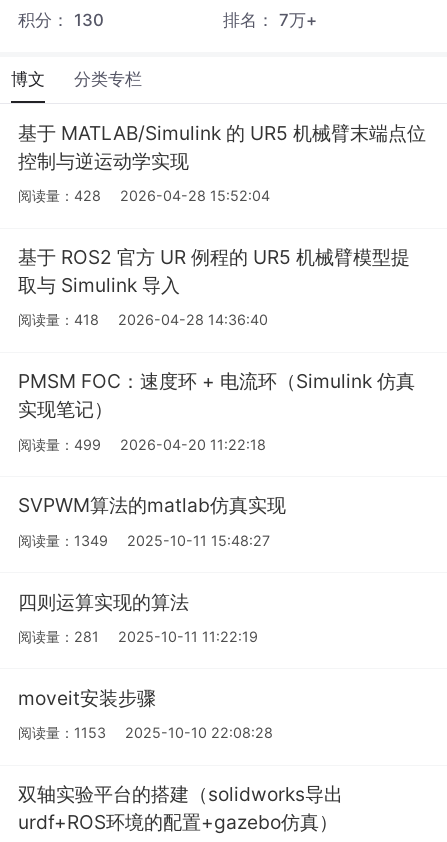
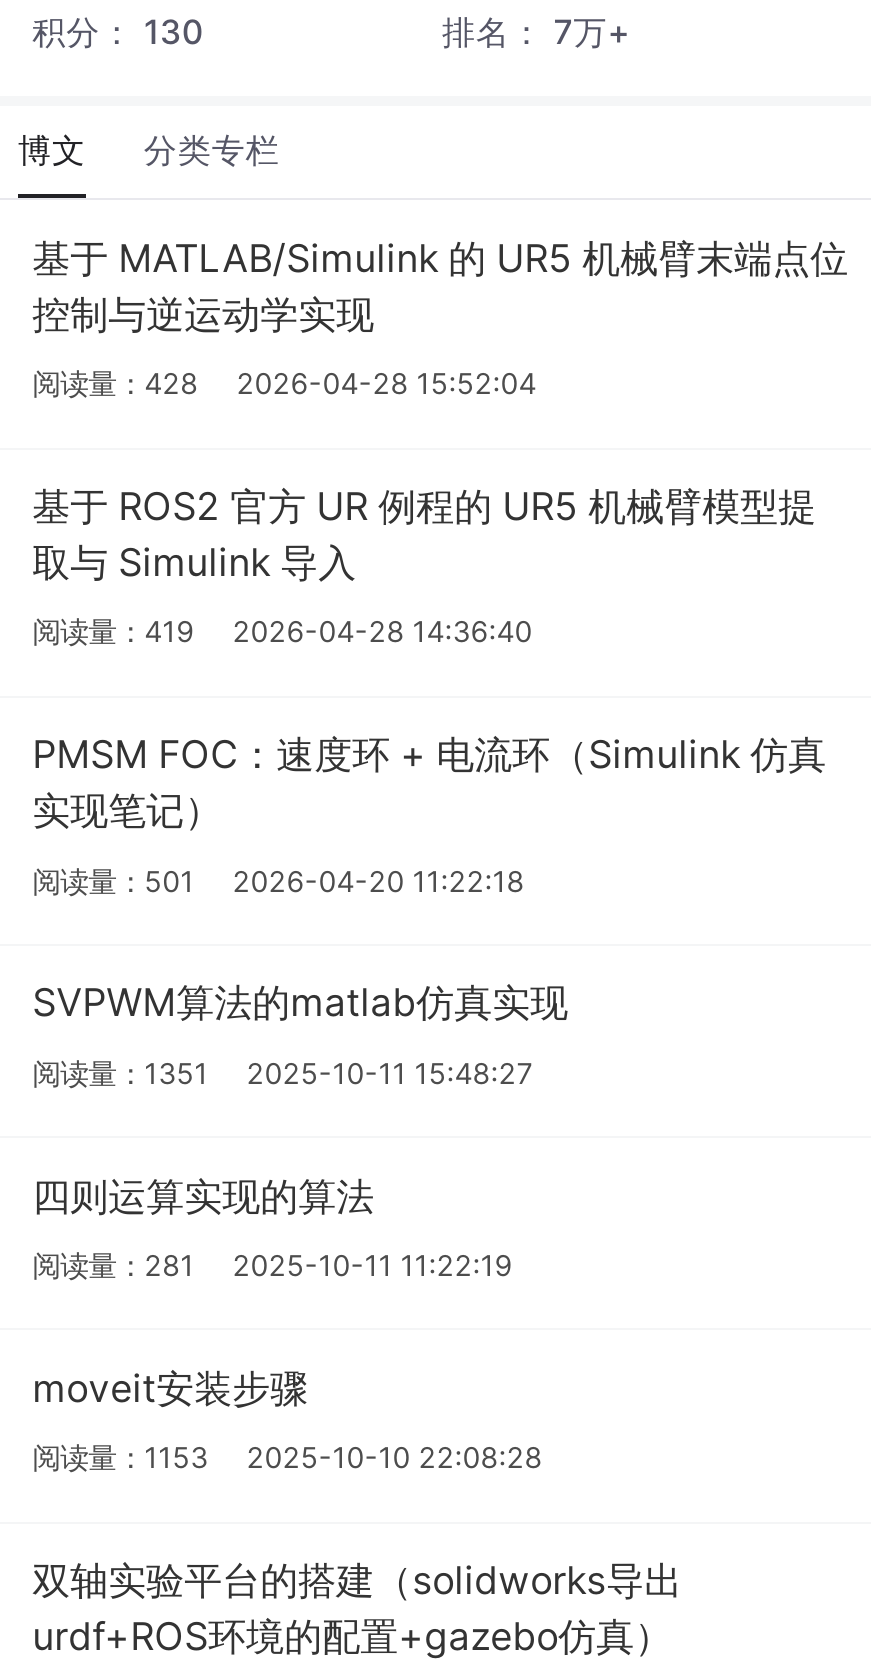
- 阅读量：418 2026-04-28 14:36:40
+ 阅读量：419 2026-04-28 14:36:40

- 阅读量：499 2026-04-20 11:22:18
+ 阅读量：501 2026-04-20 11:22:18

- 阅读量：1349 2025-10-11 15:48:27
+ 阅读量：1351 2025-10-11 15:48:27
